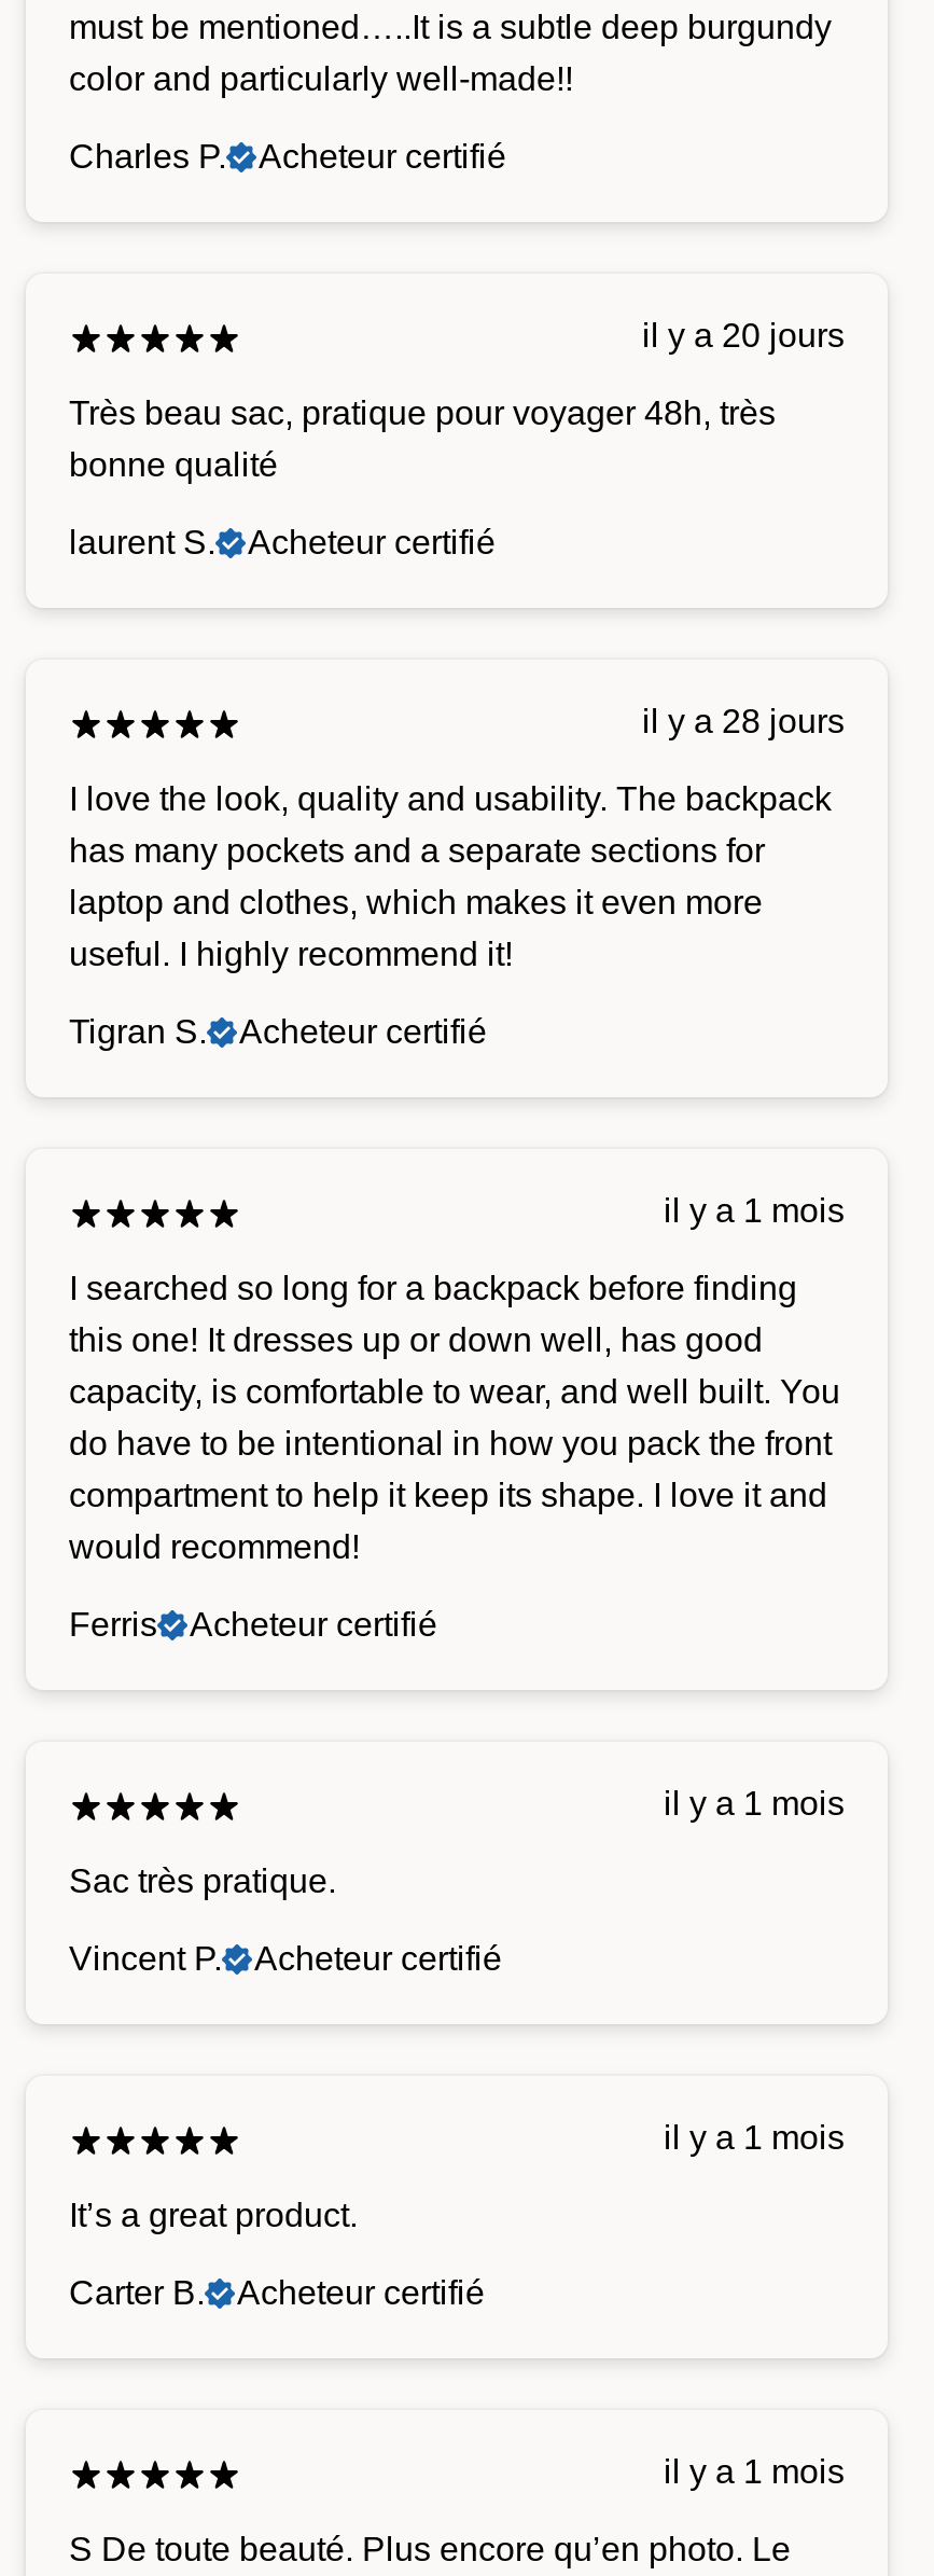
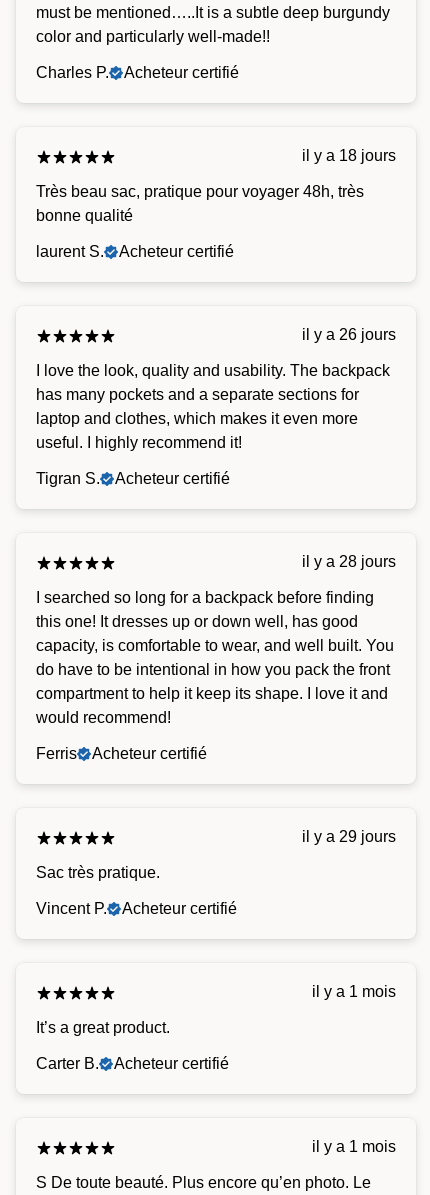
- il y a 20 jours
+ il y a 18 jours

- il y a 28 jours
+ il y a 26 jours

- il y a 1 mois
+ il y a 28 jours

- il y a 1 mois
+ il y a 29 jours
